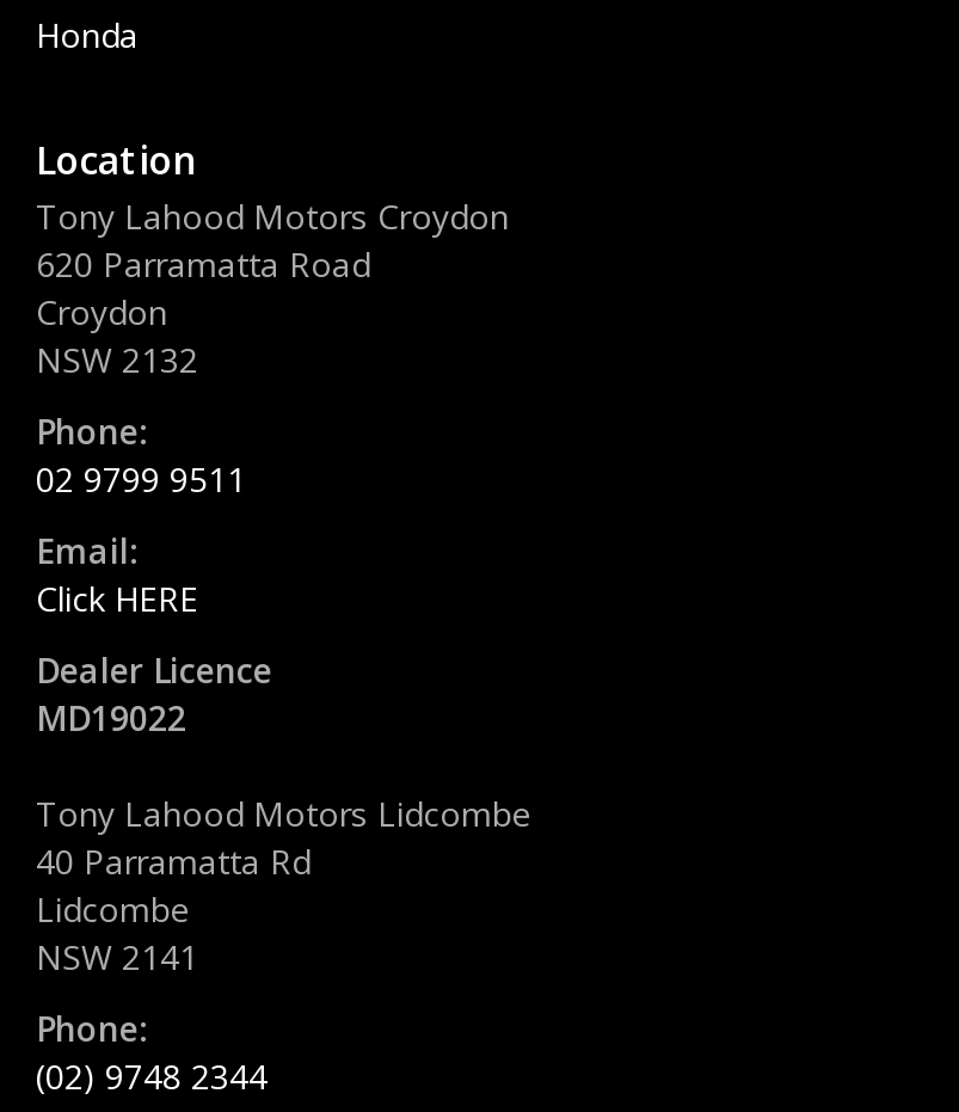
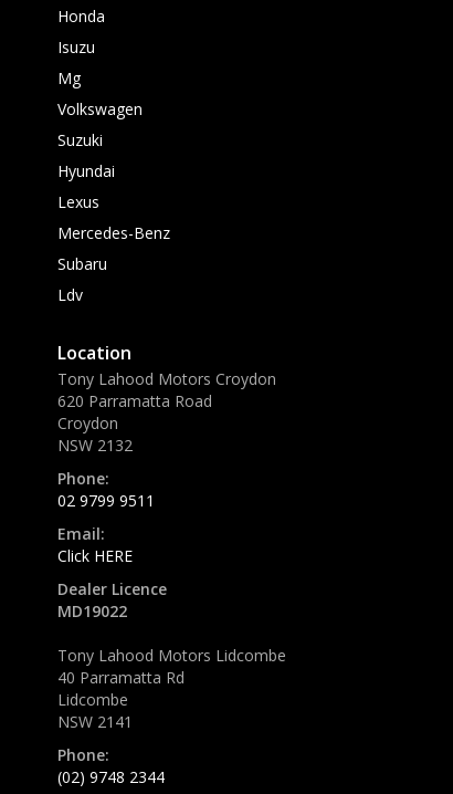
+ Isuzu
+ Mg
+ Volkswagen
+ Suzuki
+ Hyundai
+ Lexus
+ Mercedes-Benz
+ Subaru
+ Ldv
